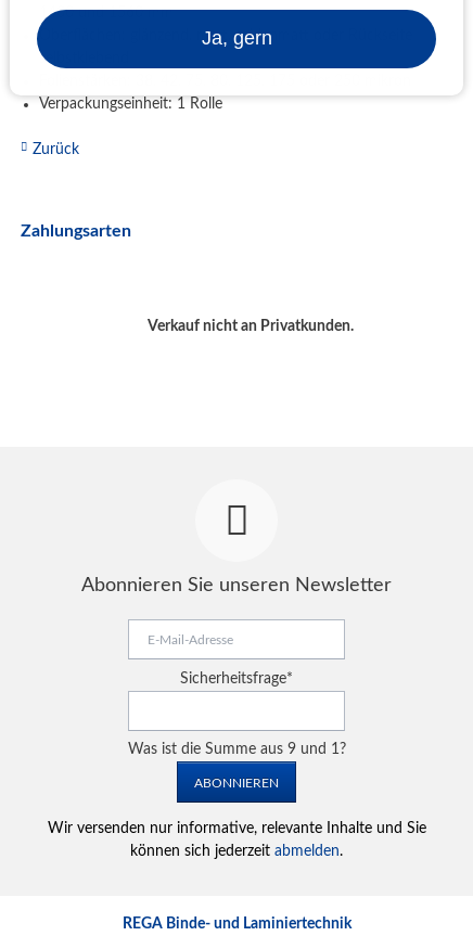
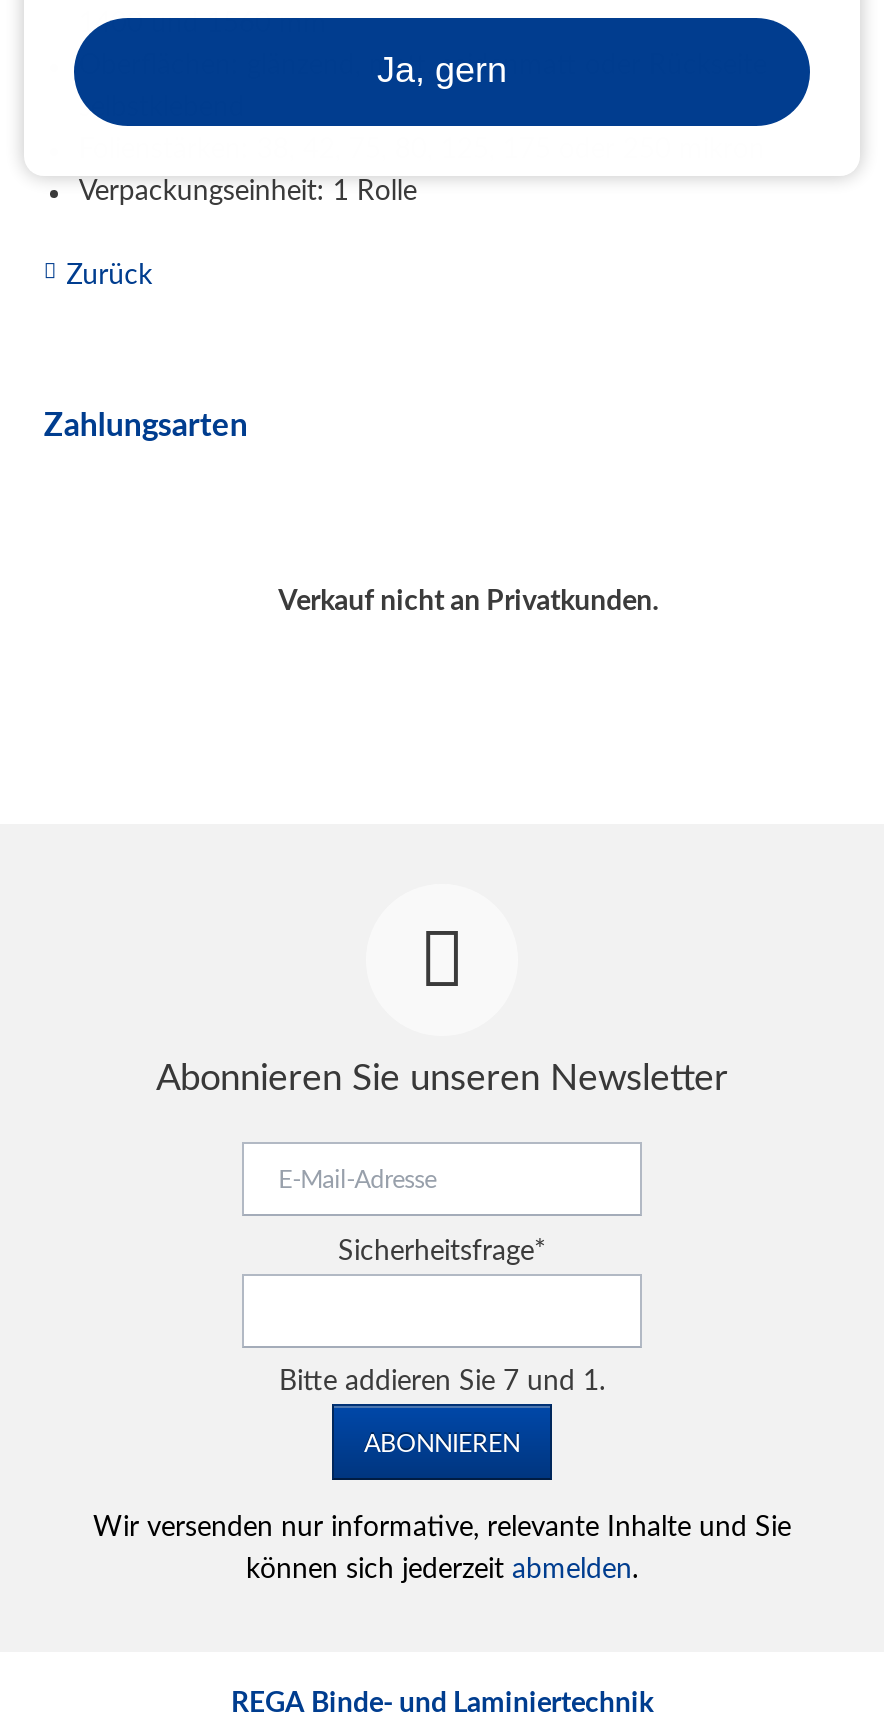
- Was ist die Summe aus 9 und 1?
+ Bitte addieren Sie 7 und 1.
